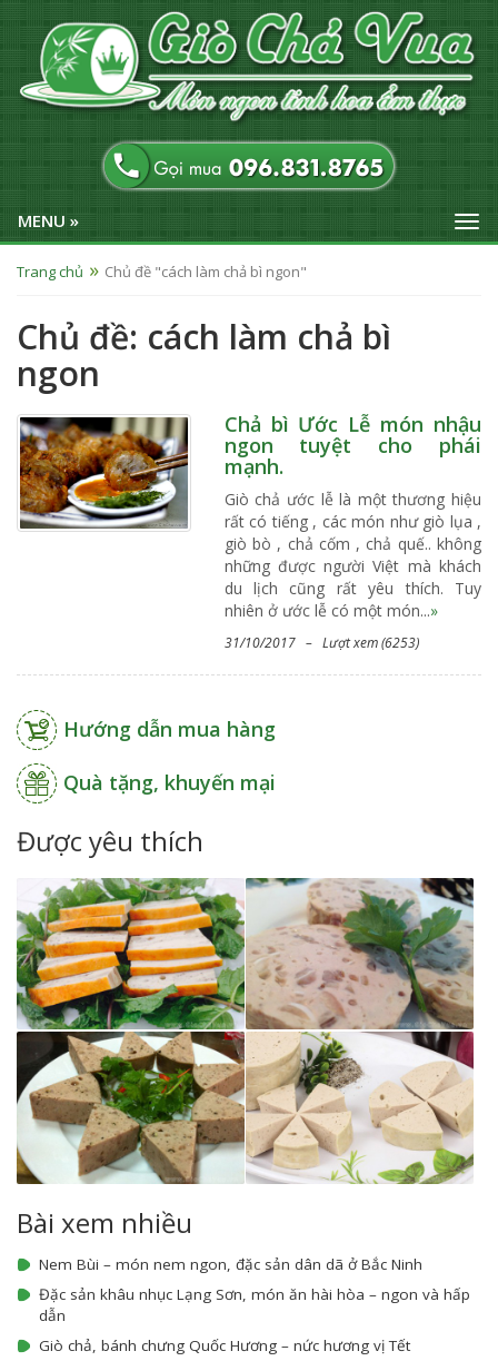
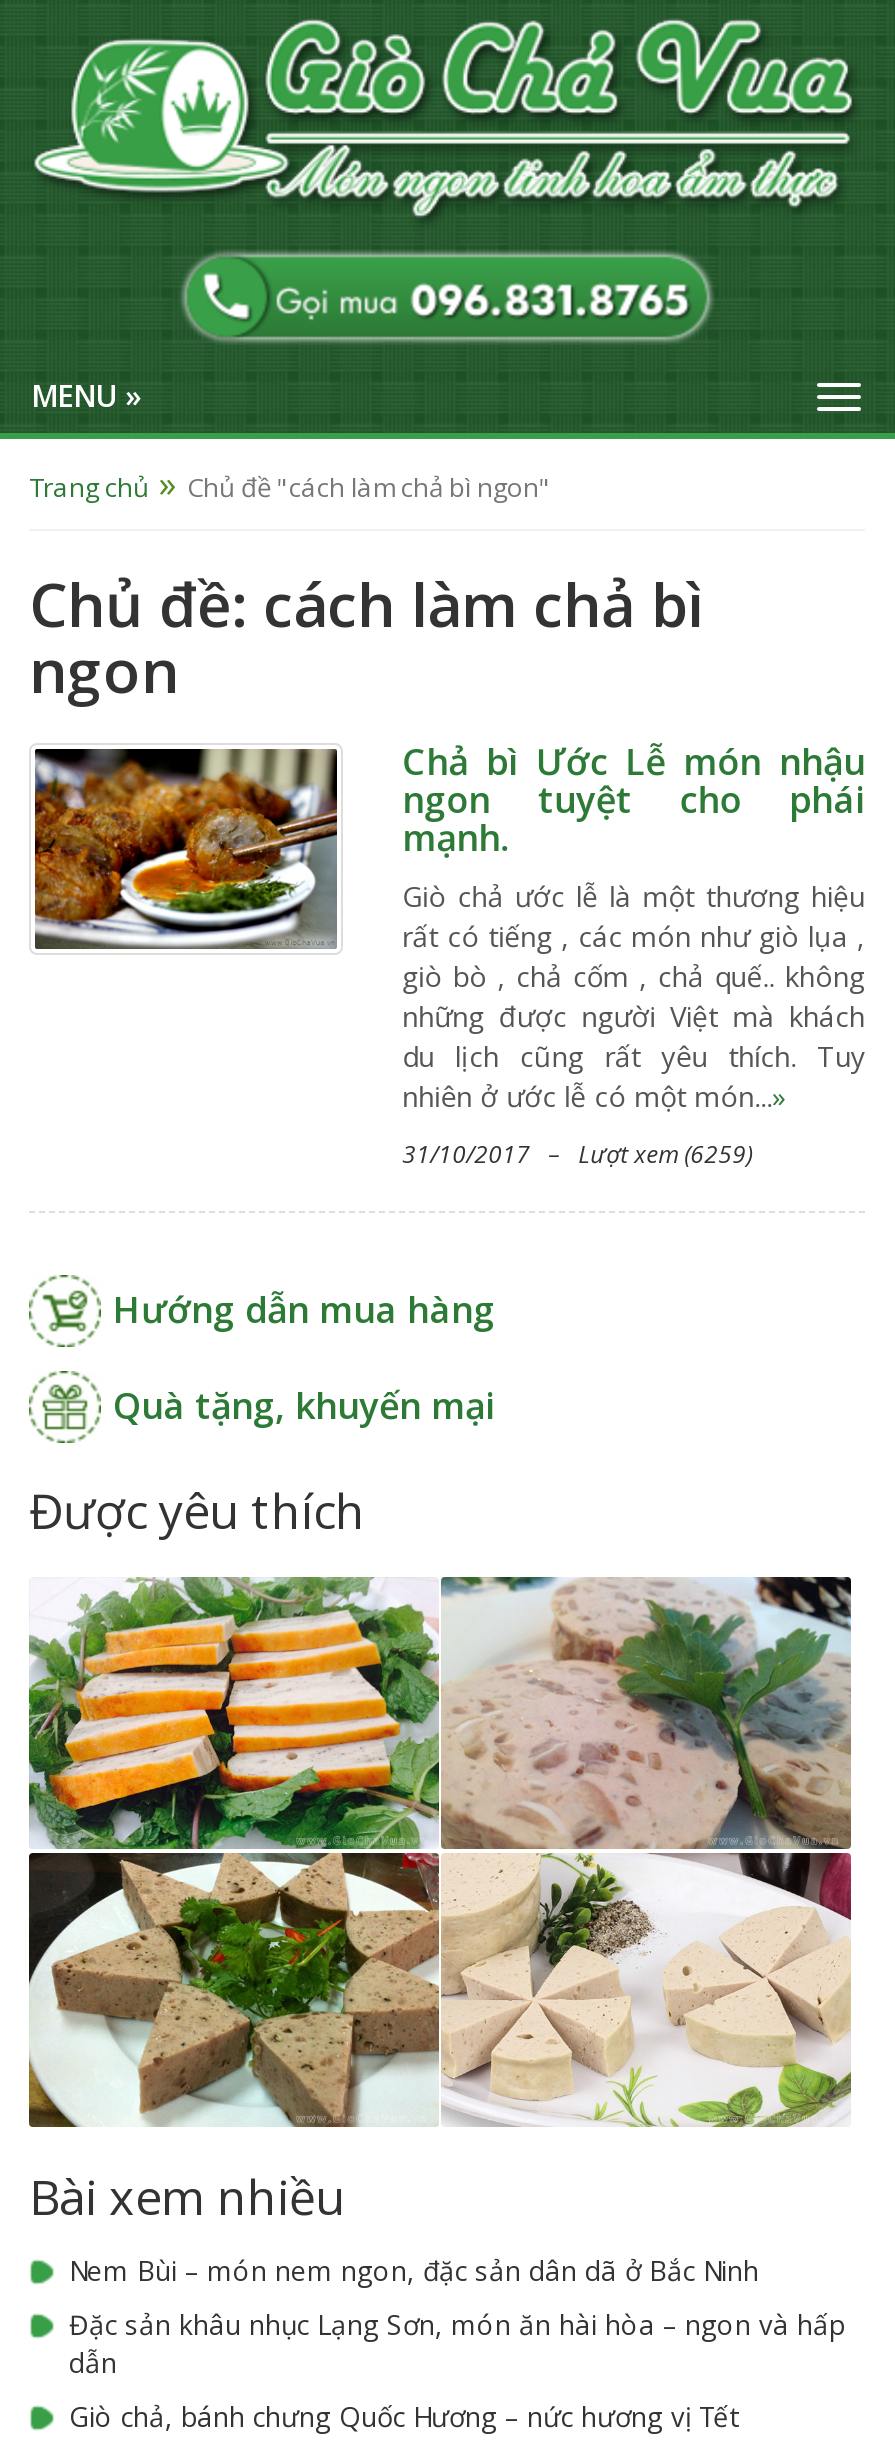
- 31/10/2017 – Lượt xem (6253)
+ 31/10/2017 – Lượt xem (6259)
